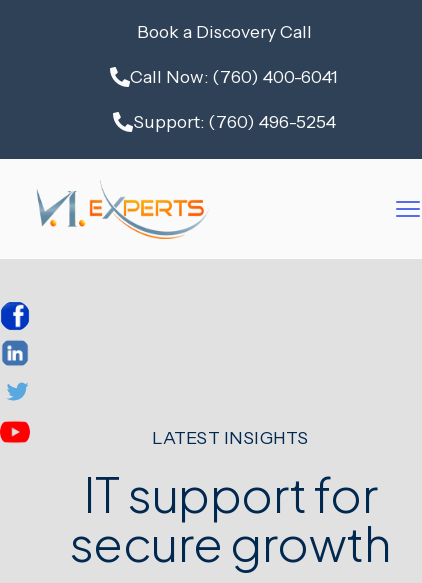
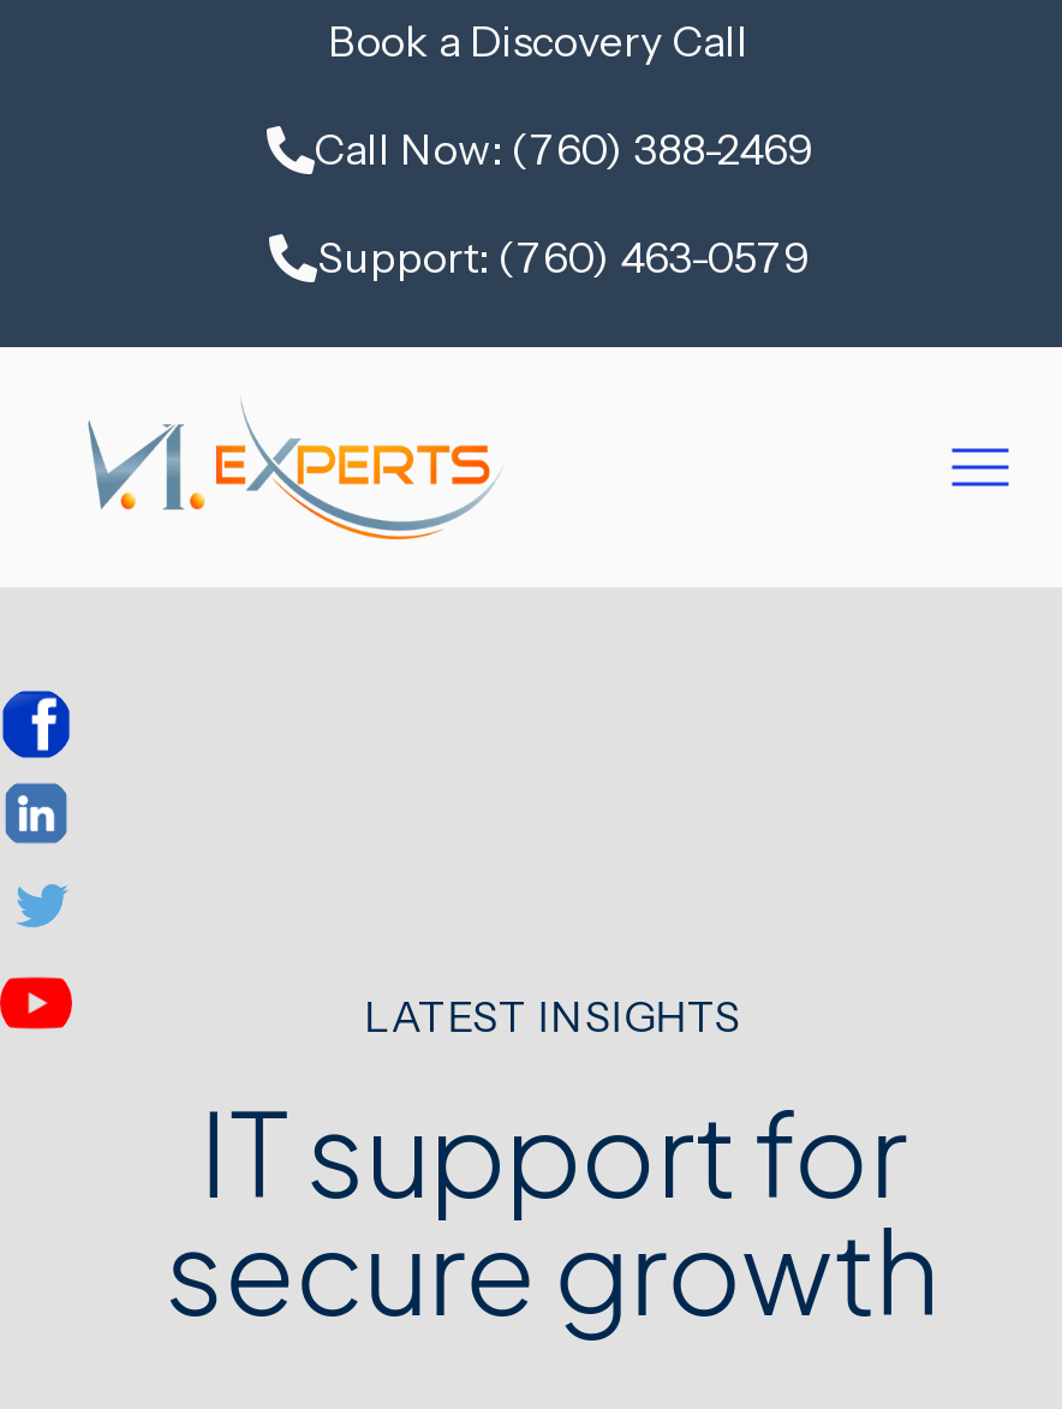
- Call Now: (760) 400-6041
+ Call Now: (760) 388-2469

- Support: (760) 496-5254
+ Support: (760) 463-0579
